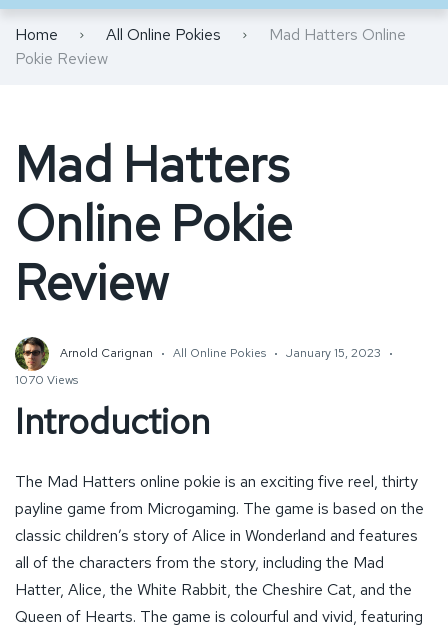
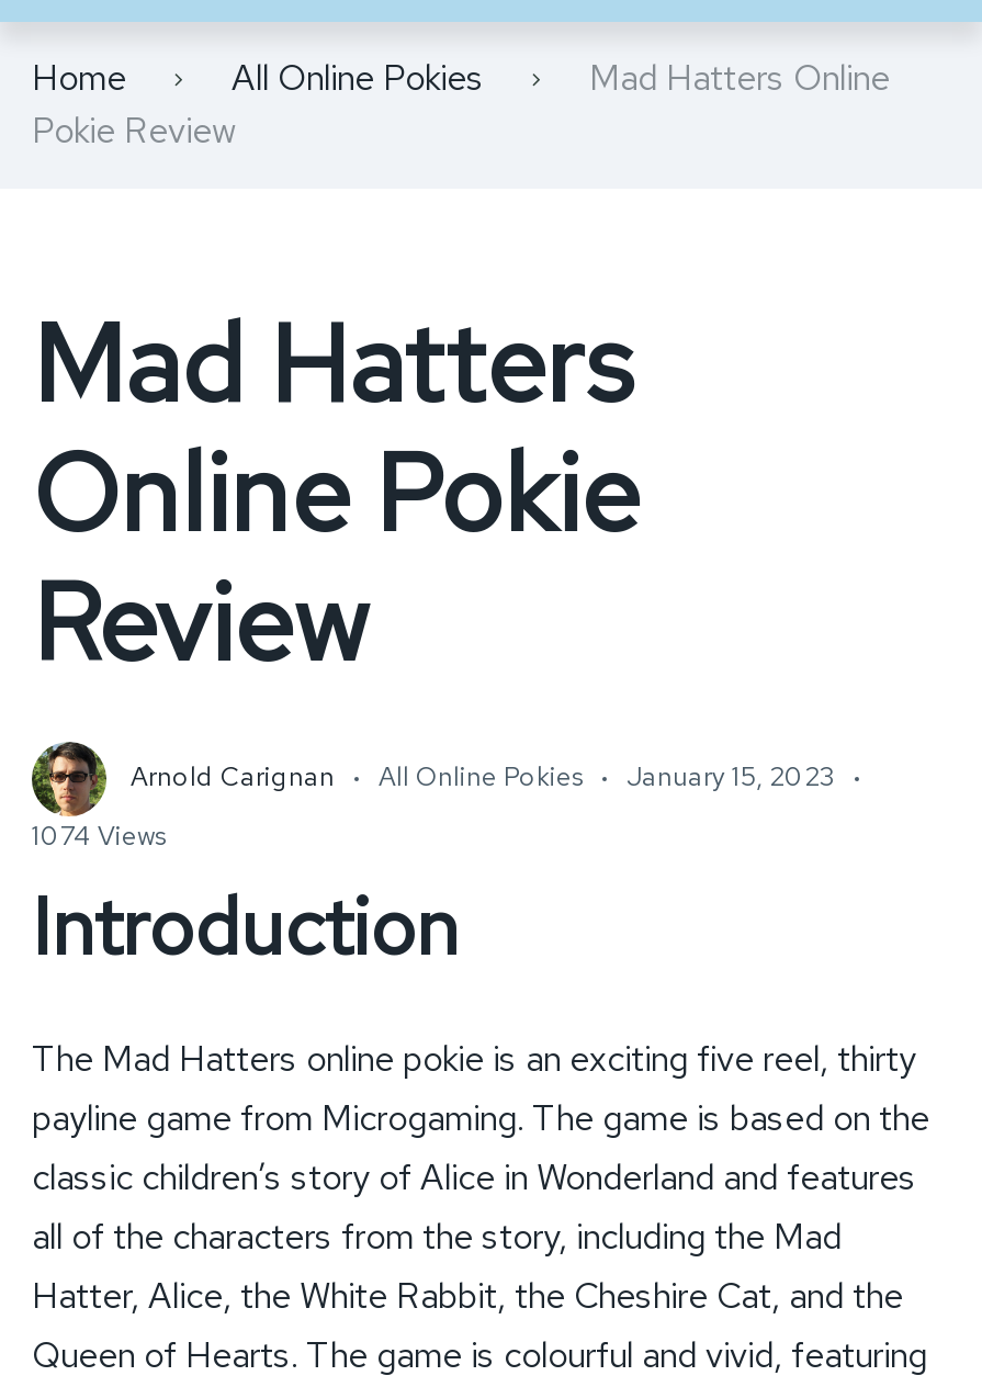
- 1070 Views
+ 1074 Views
